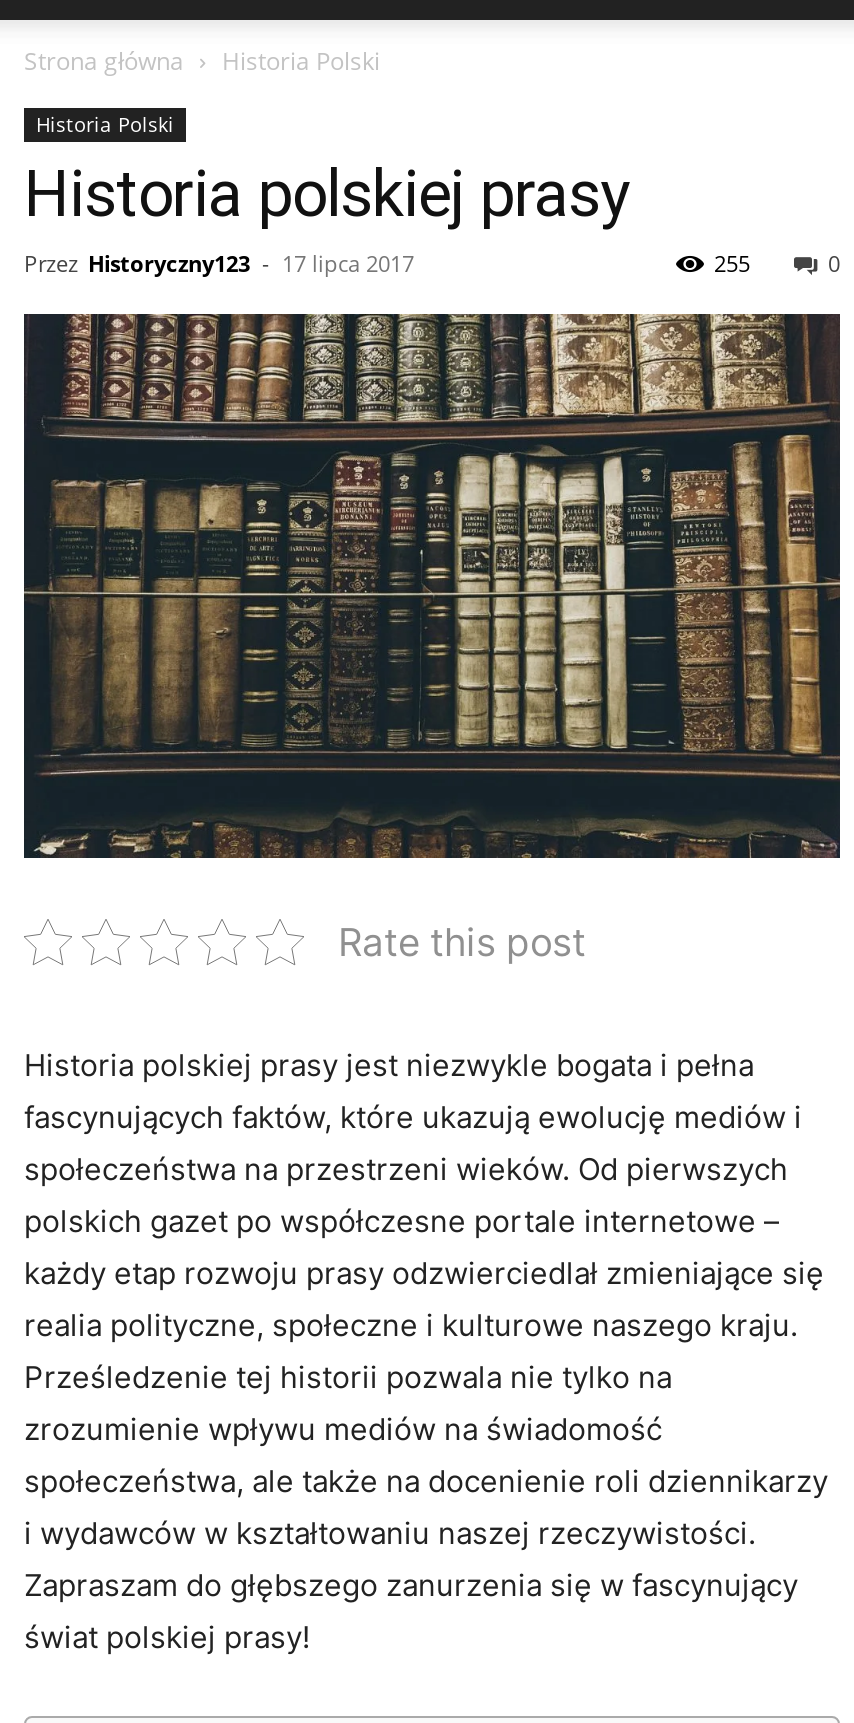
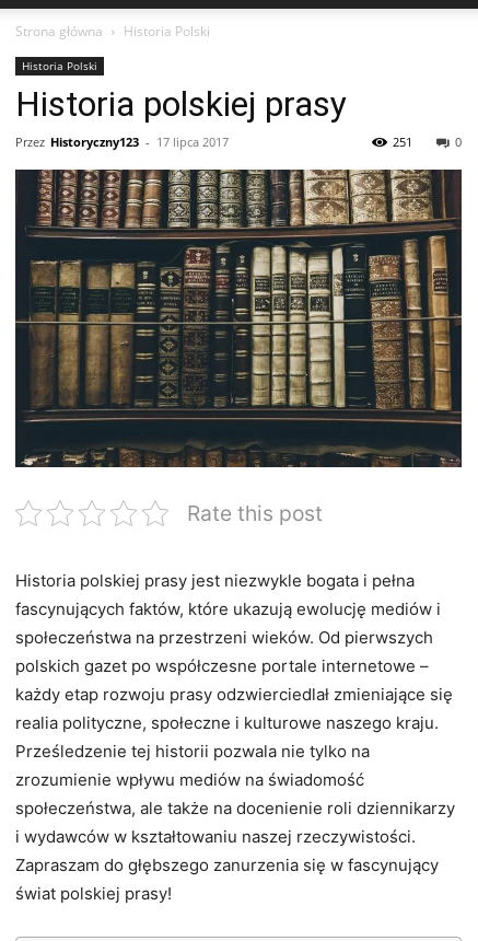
- 255
+ 251
